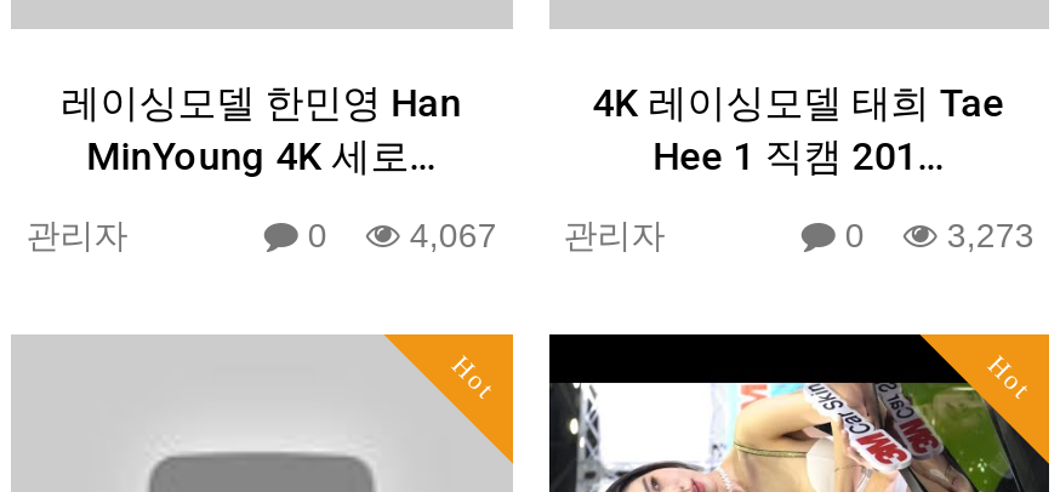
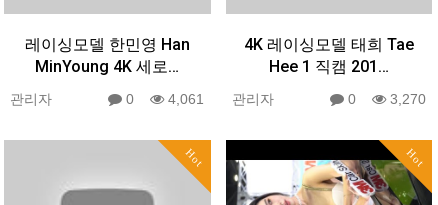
- 0 4,067 관리자
+ 0 4,061 관리자

- 0 3,273
+ 0 3,270
